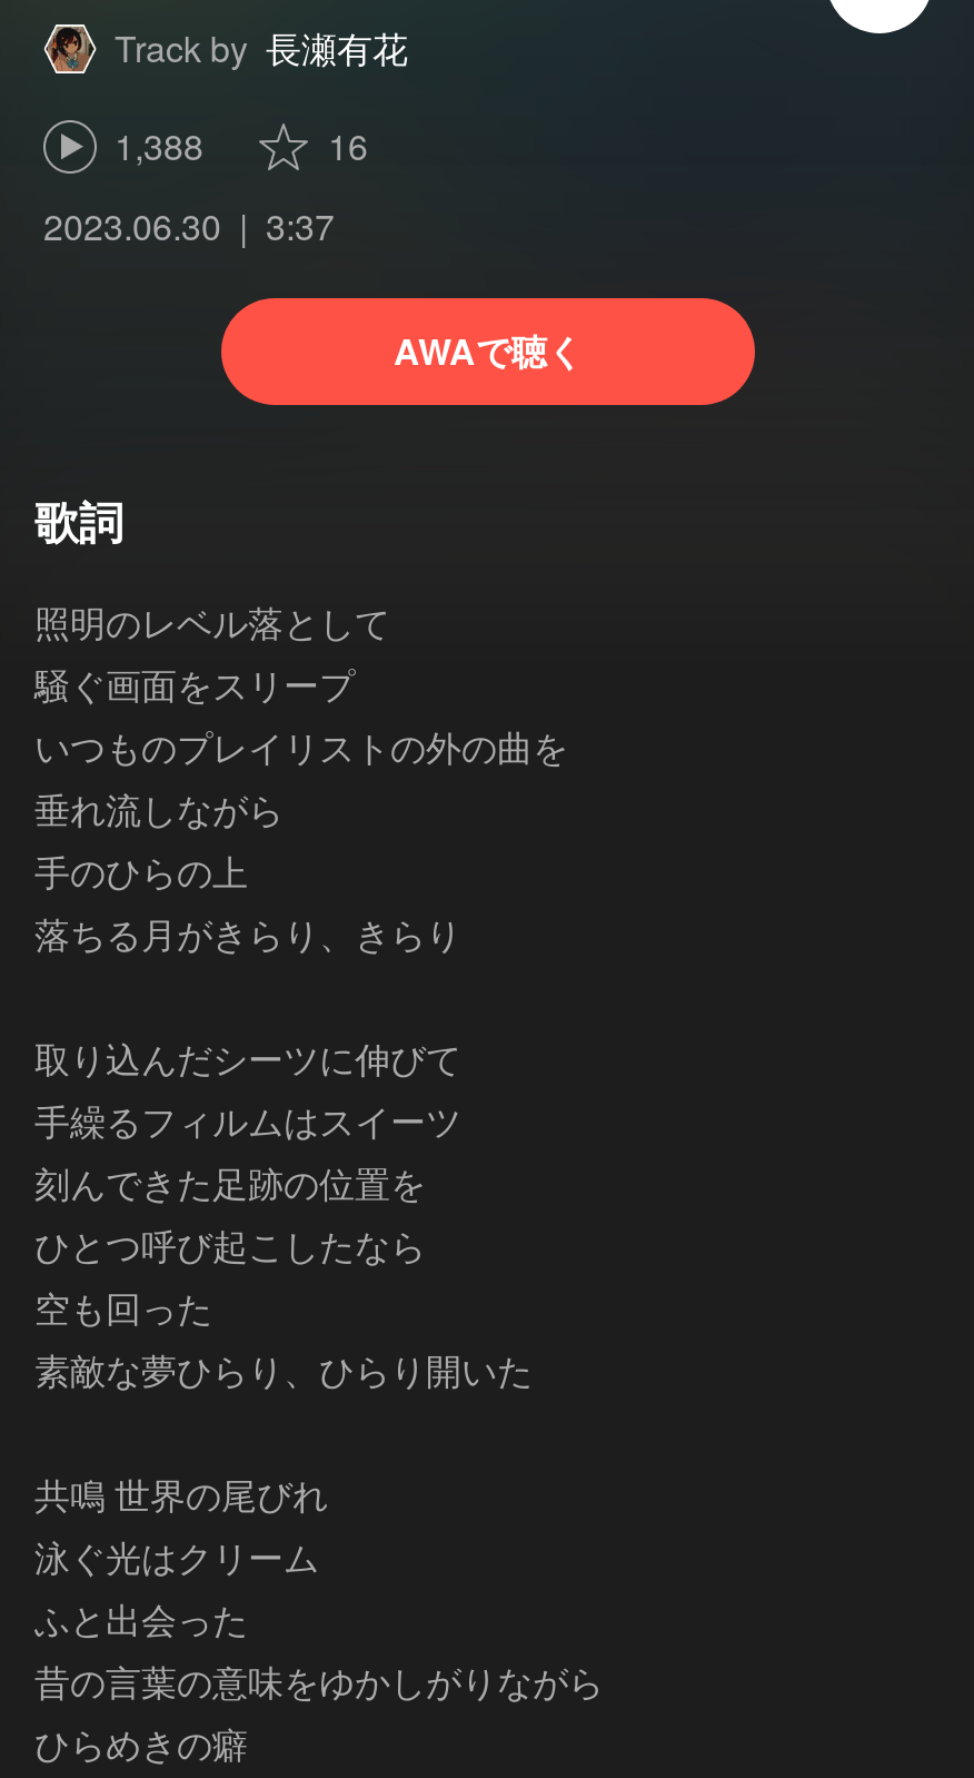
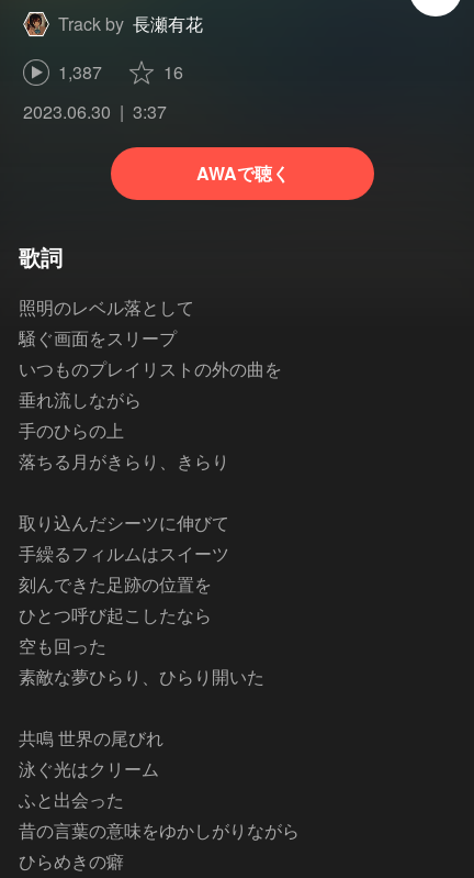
- 1,388
+ 1,387
